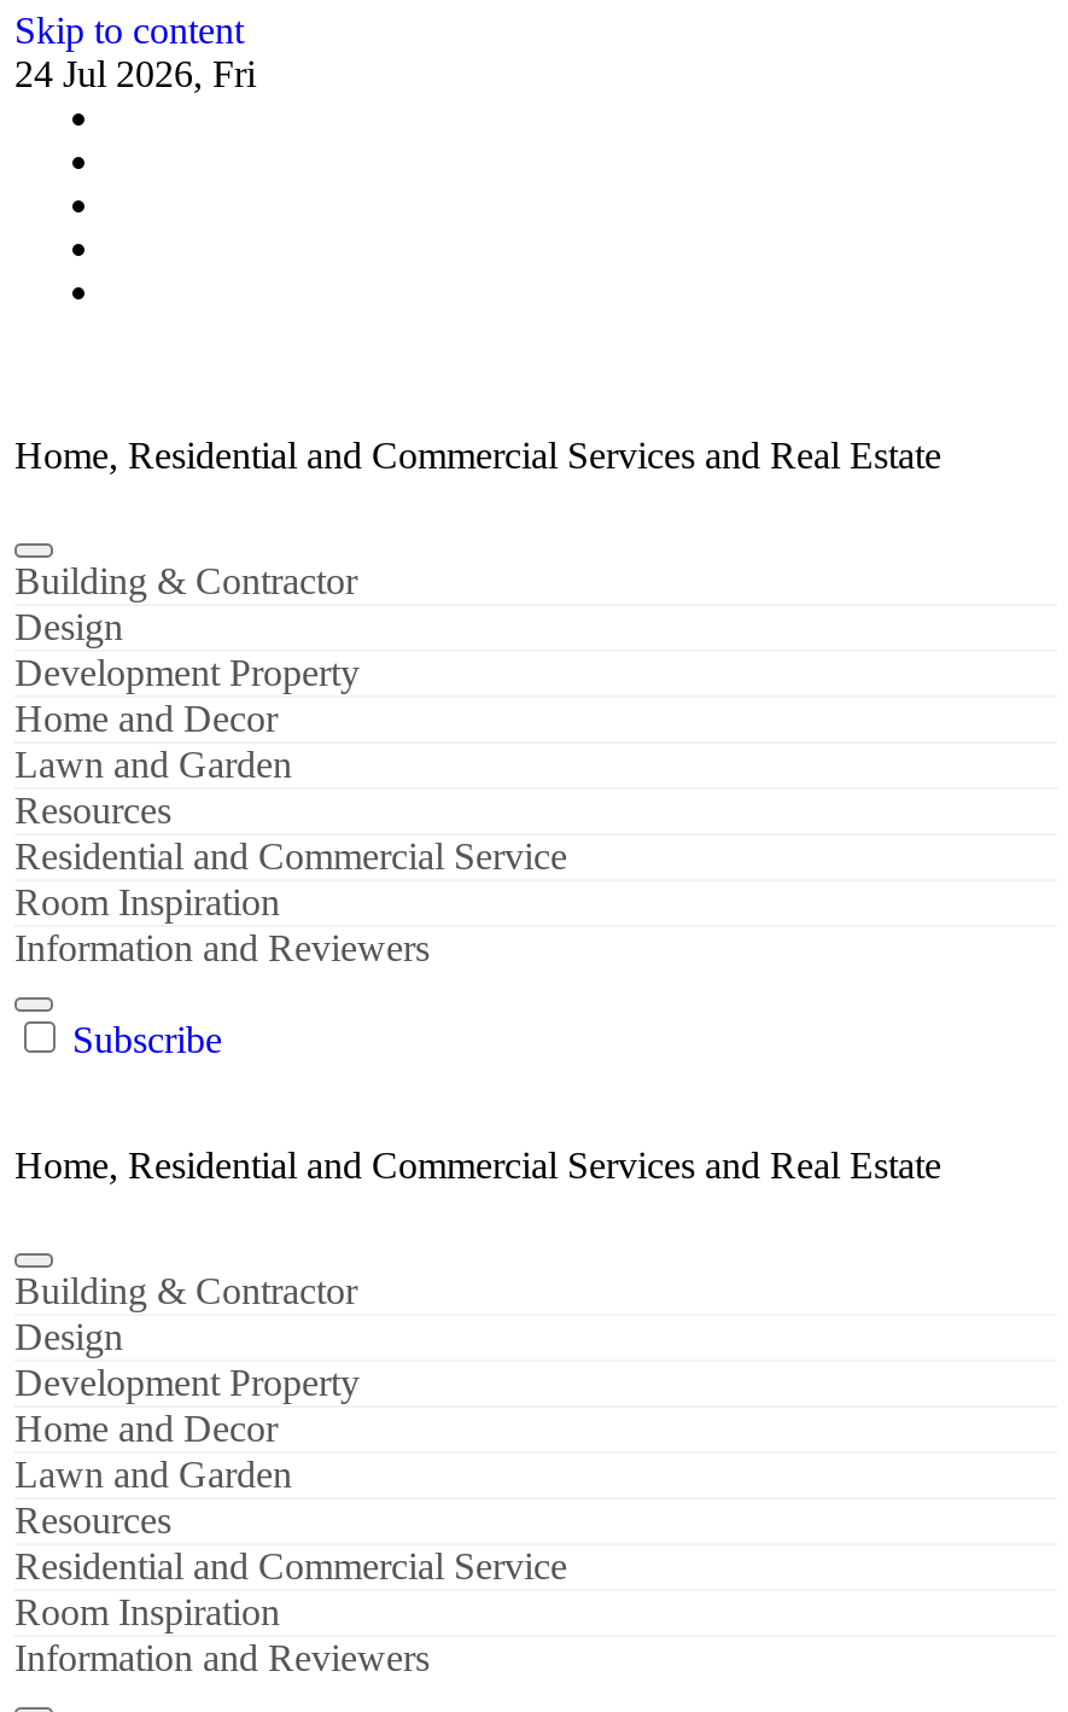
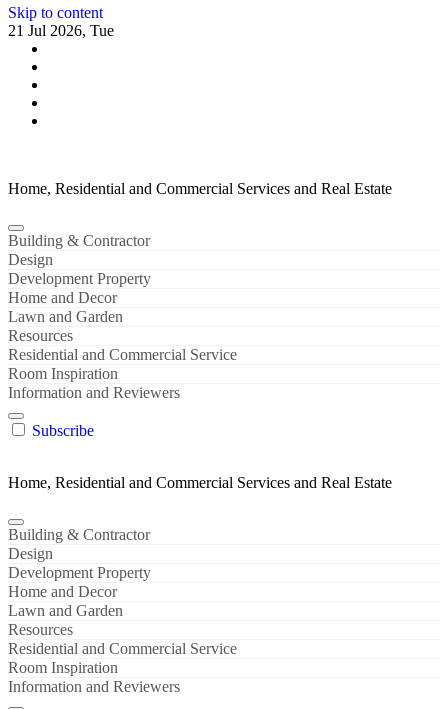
- 24 Jul 2026, Fri
+ 21 Jul 2026, Tue
